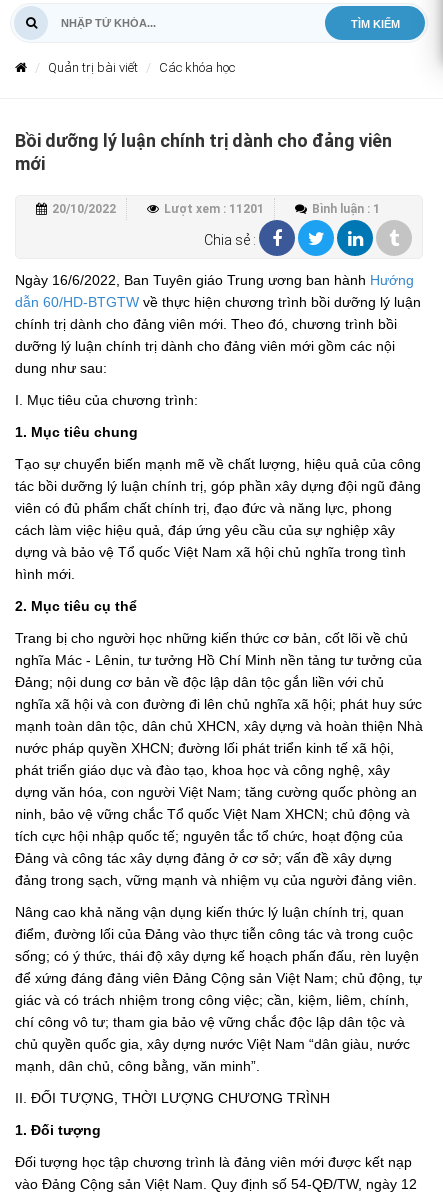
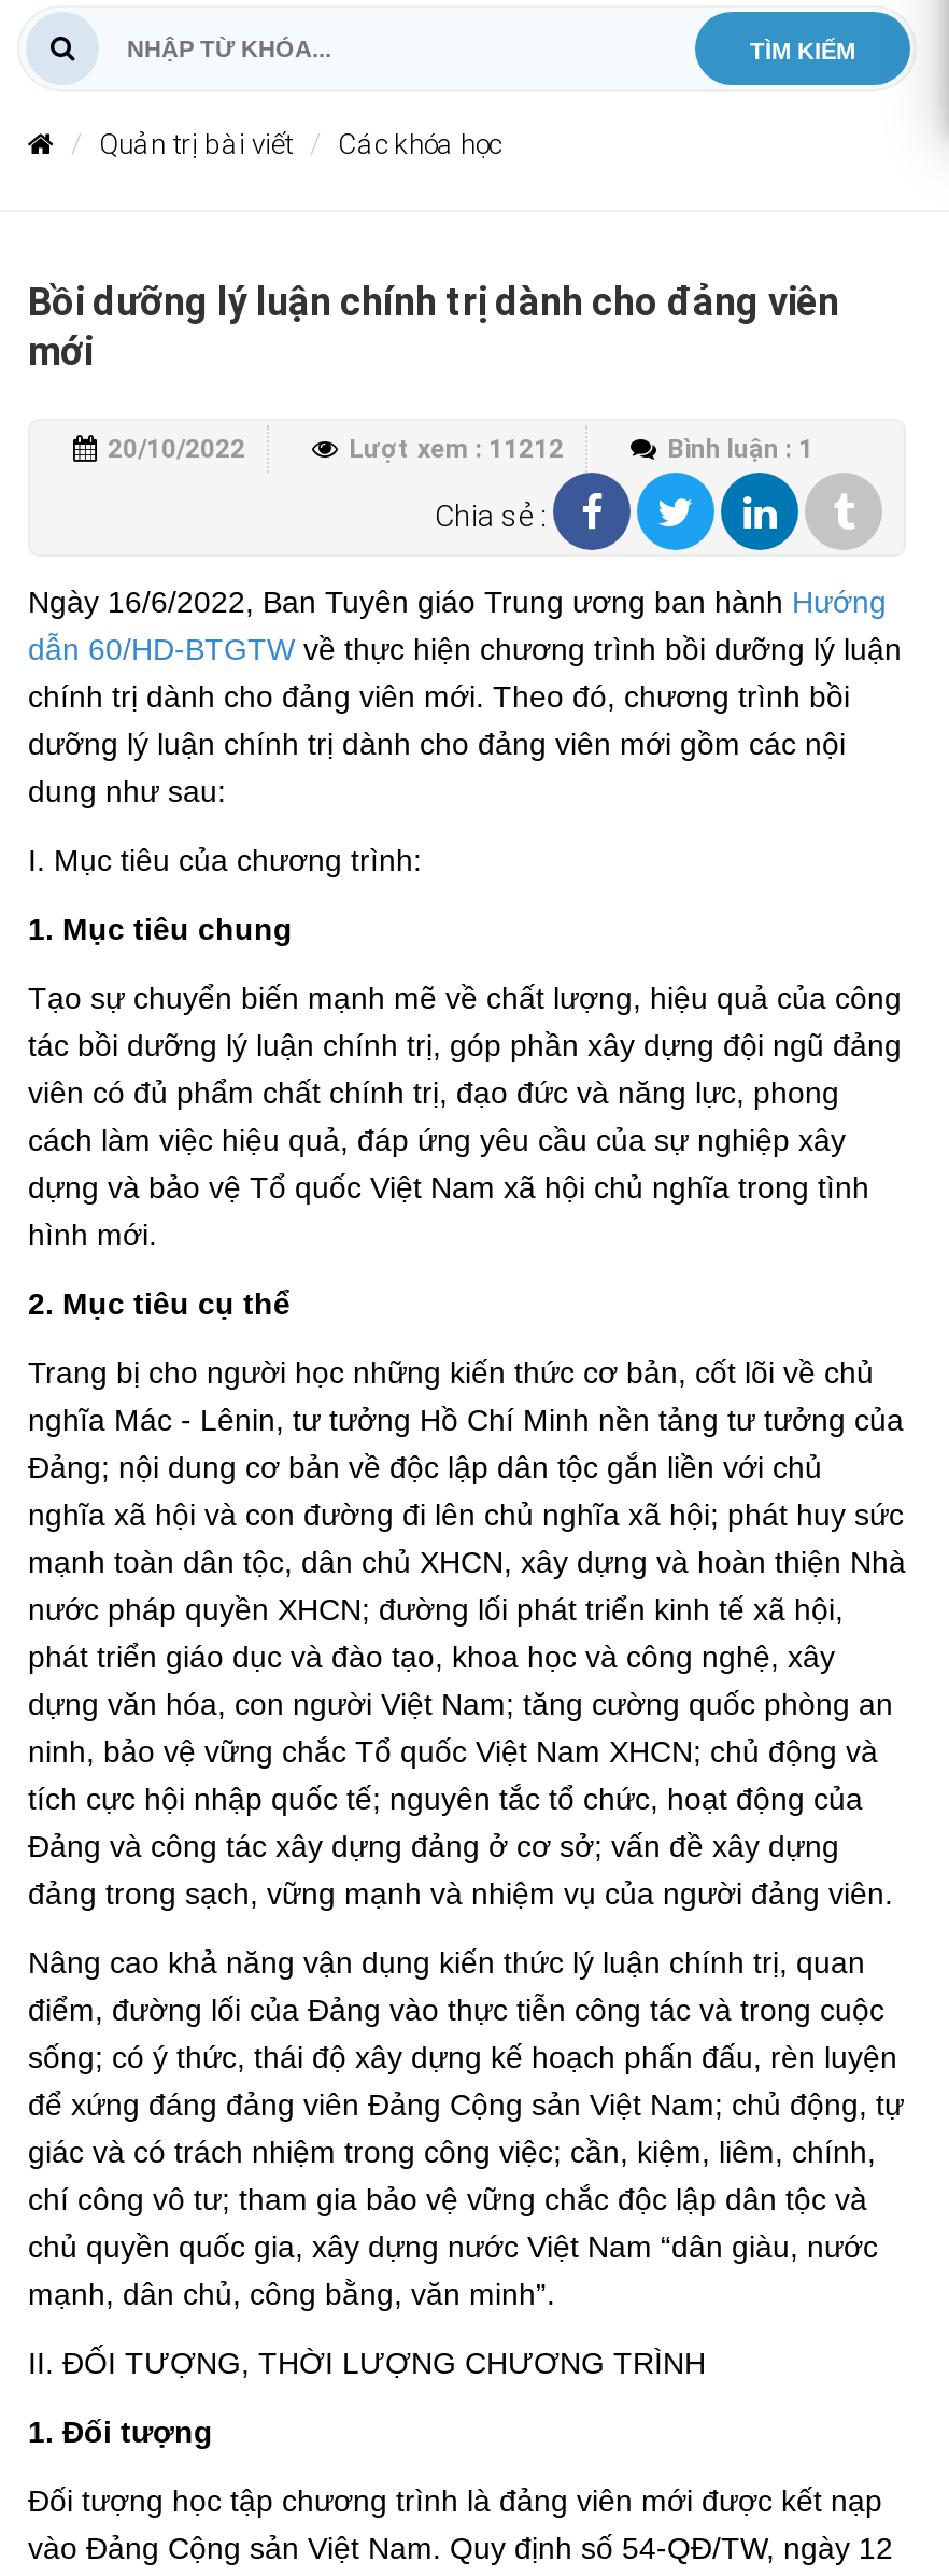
- Lượt xem : 11201
+ Lượt xem : 11212
